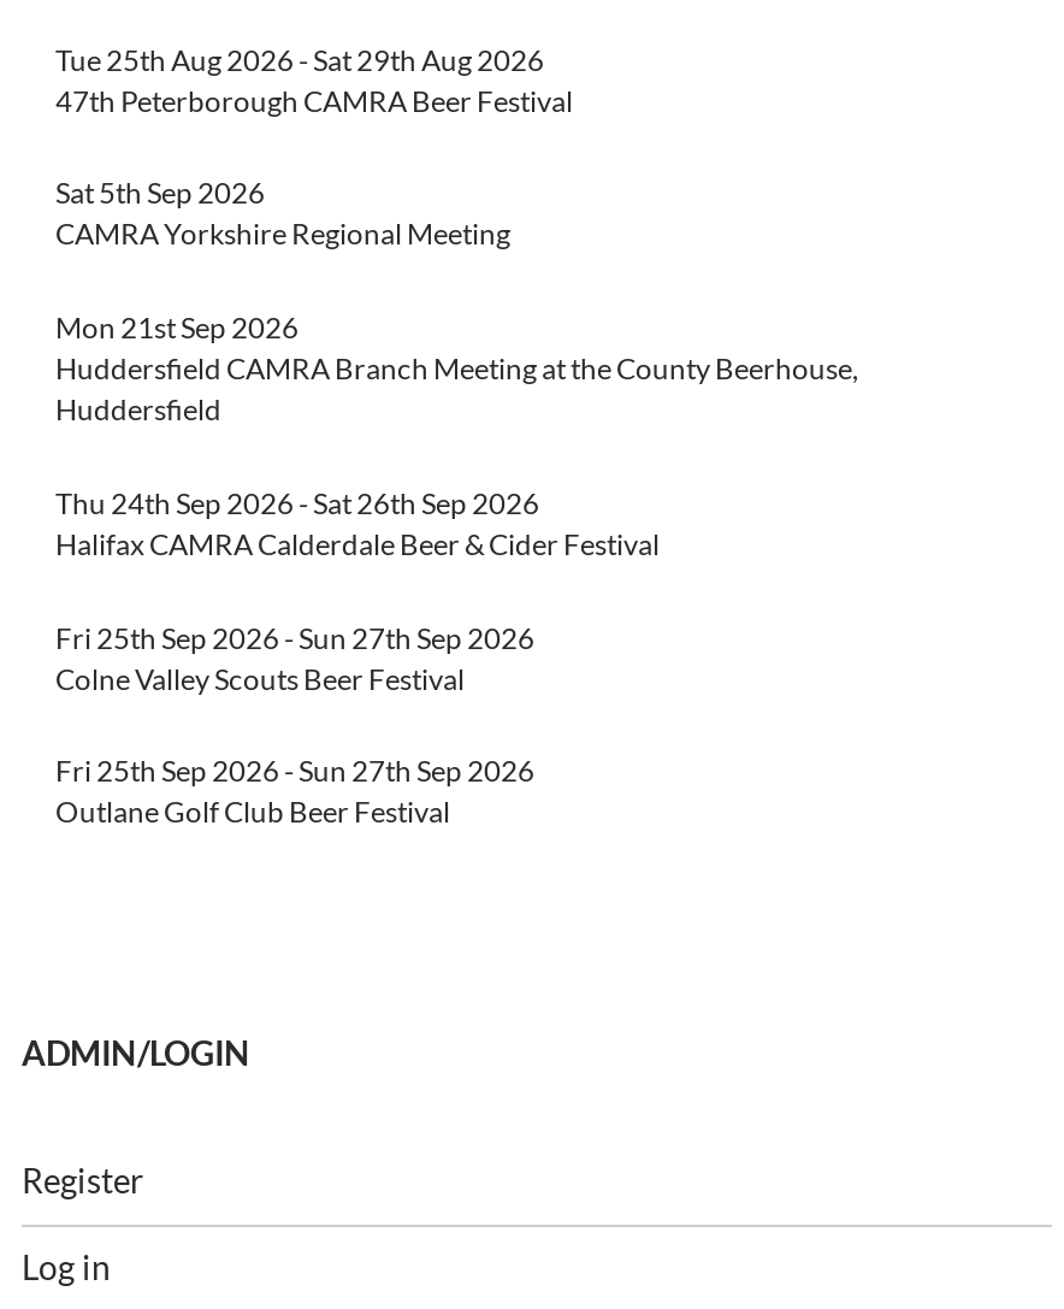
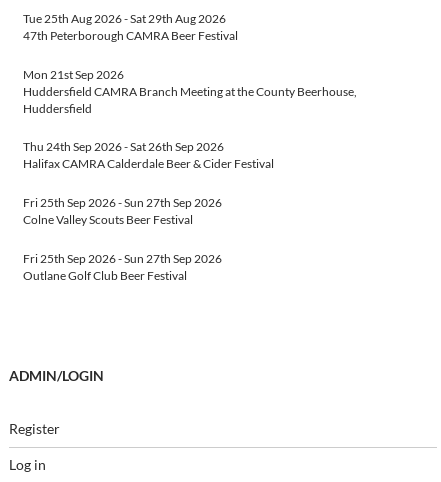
- Sat 5th Sep 2026
- CAMRA Yorkshire Regional Meeting
